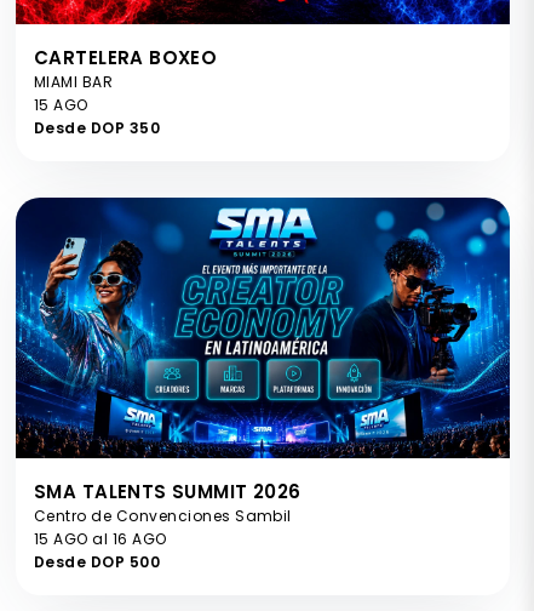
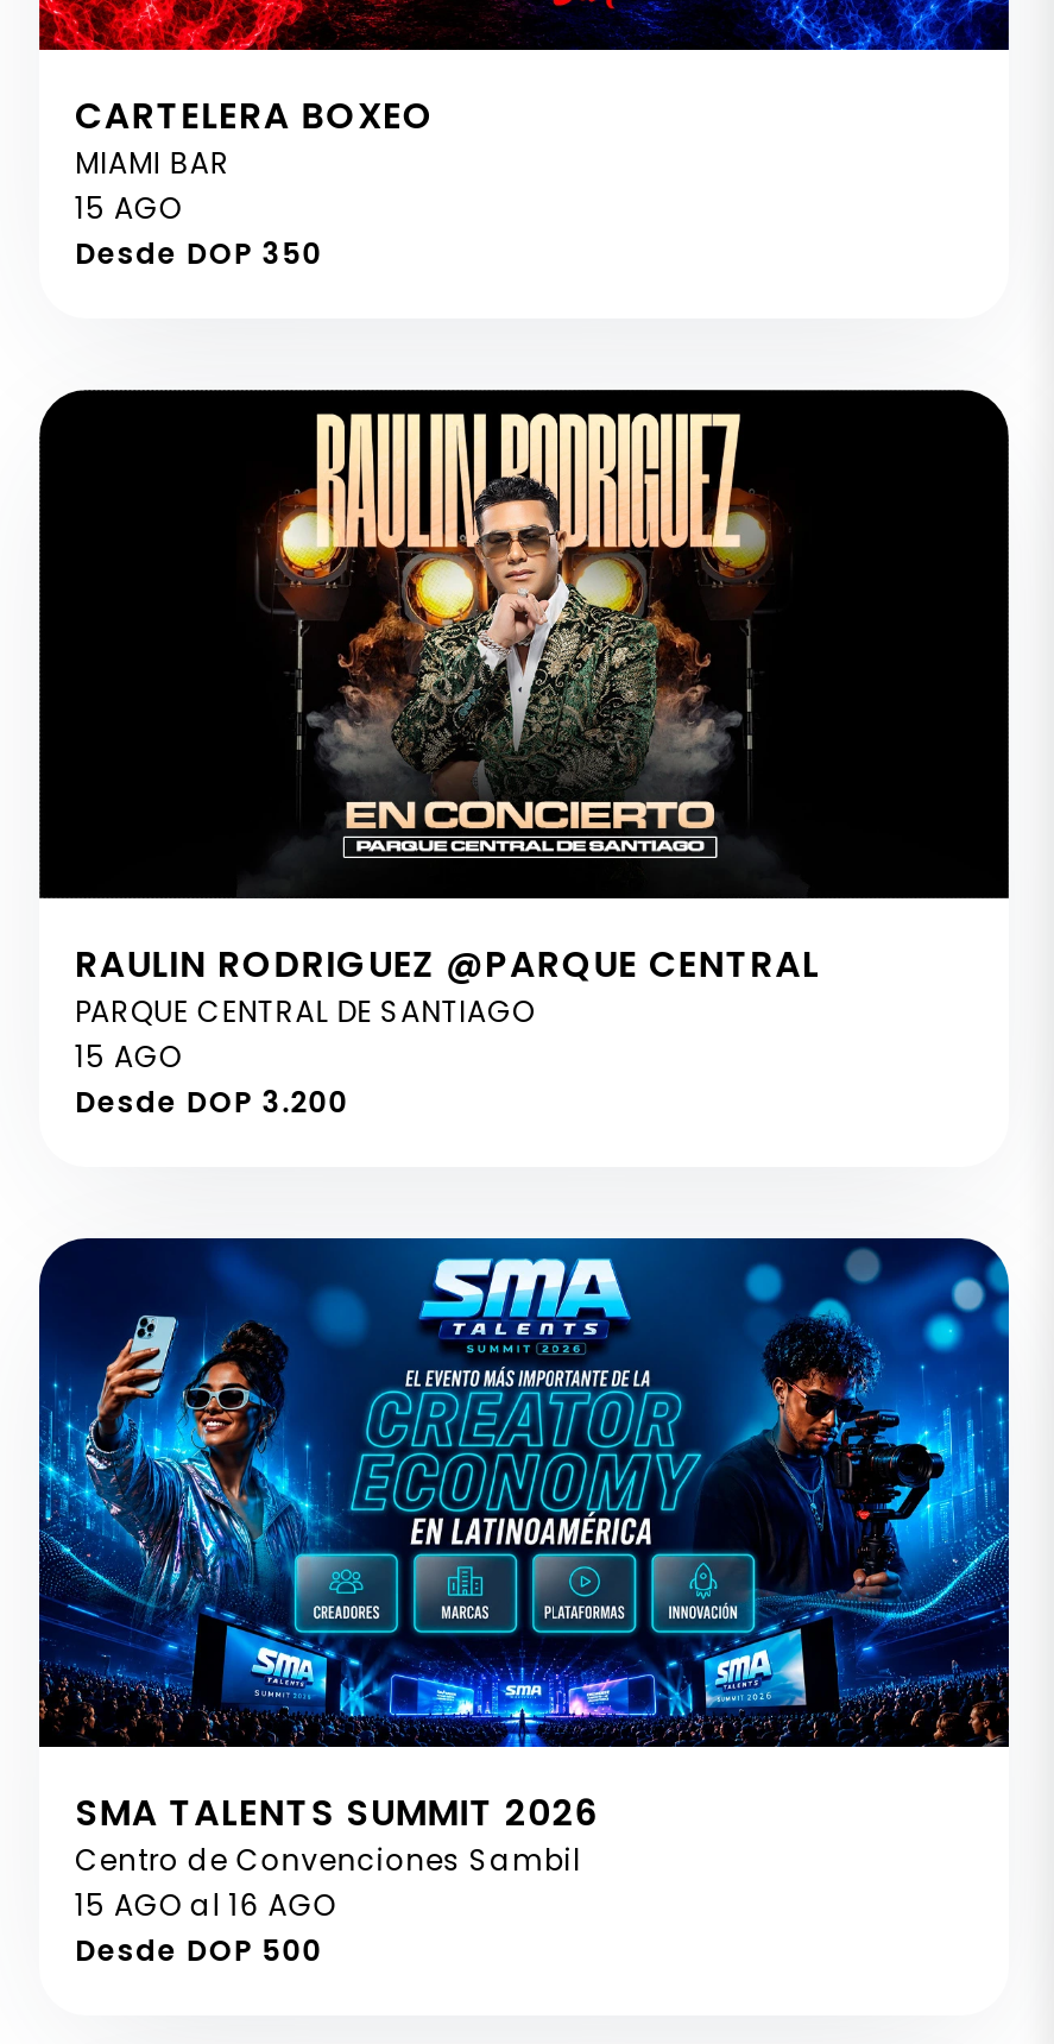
+ [image]
+ RAULIN RODRIGUEZ @PARQUE CENTRAL
+ PARQUE CENTRAL DE SANTIAGO
+ 15 AGO
+ Desde DOP 3.200
